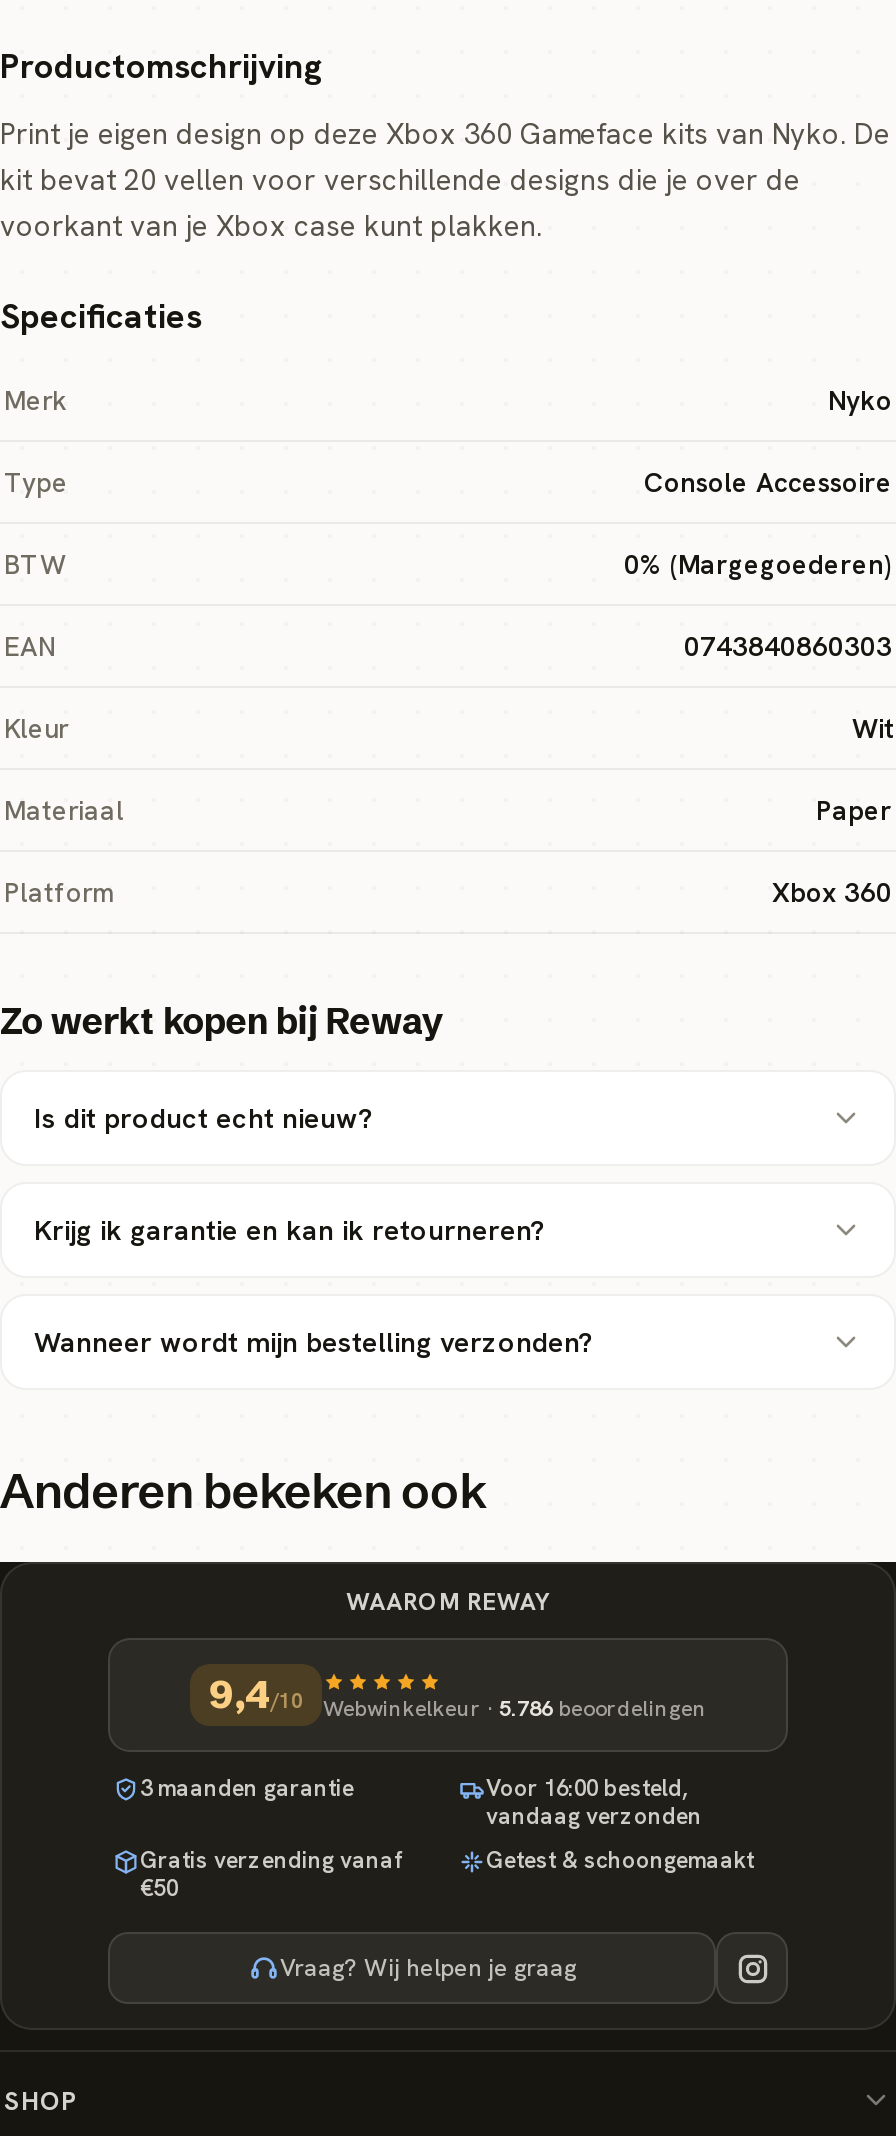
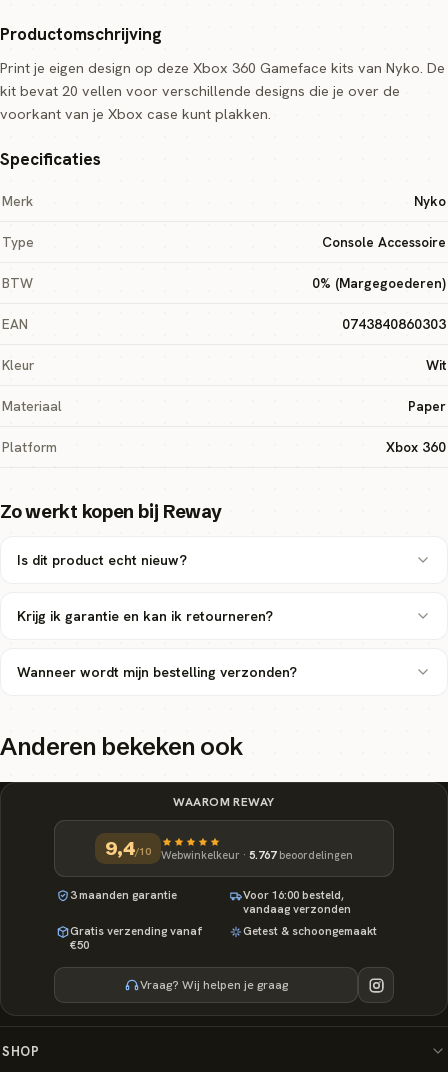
- Webwinkelkeur · 5.786 beoordelingen
+ Webwinkelkeur · 5.767 beoordelingen
